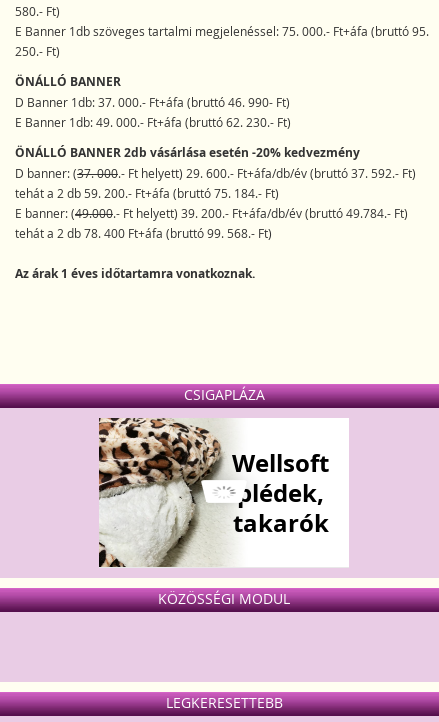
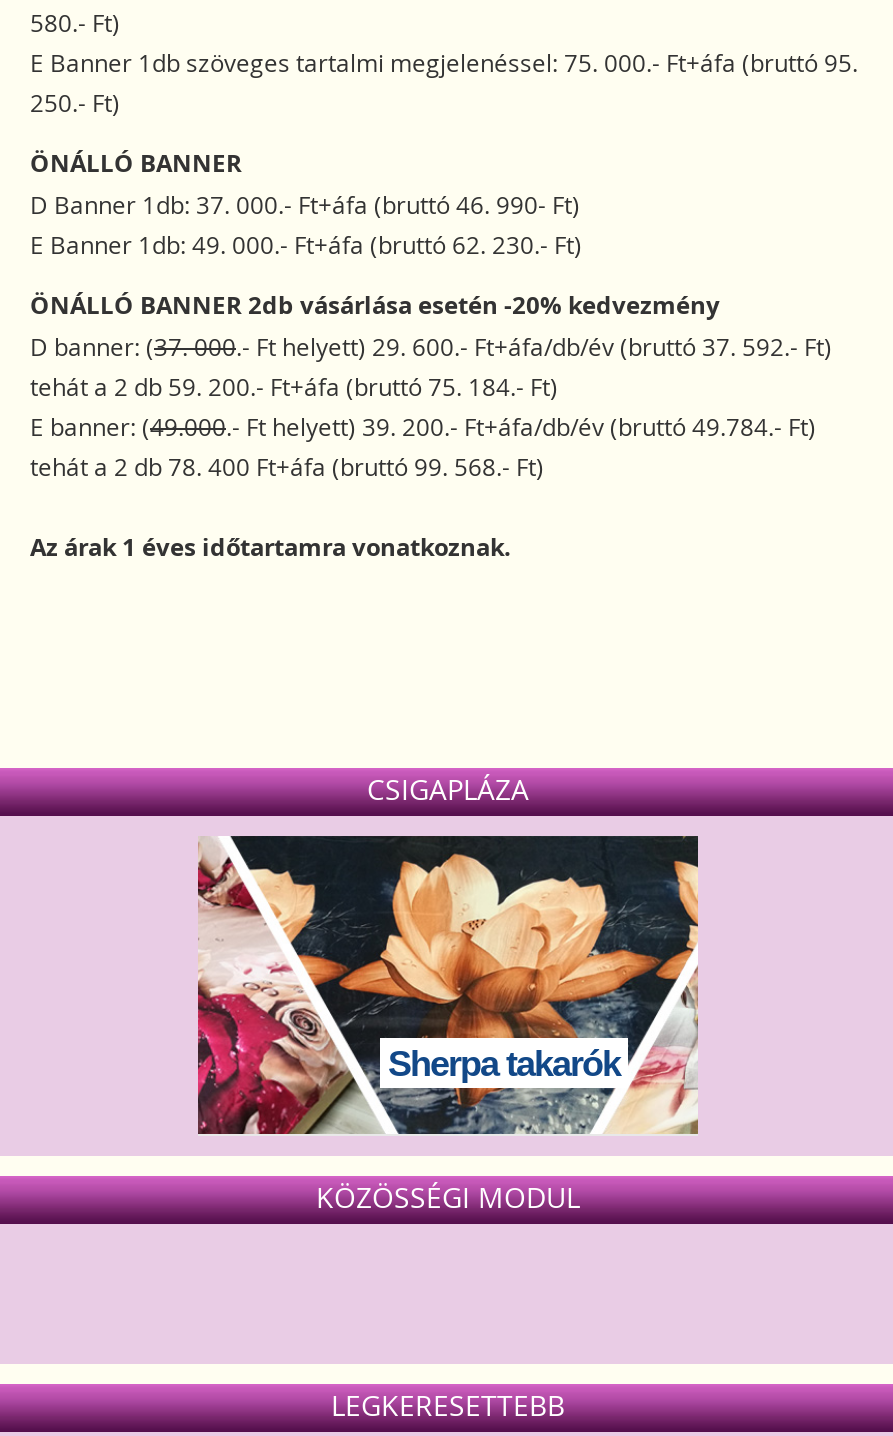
- [image]
- Wellsoft
- plédek,
- takarók
+ [image]
+ Sherpa takarók
